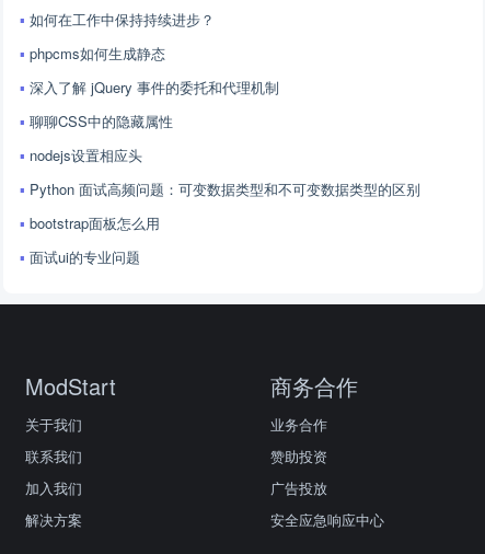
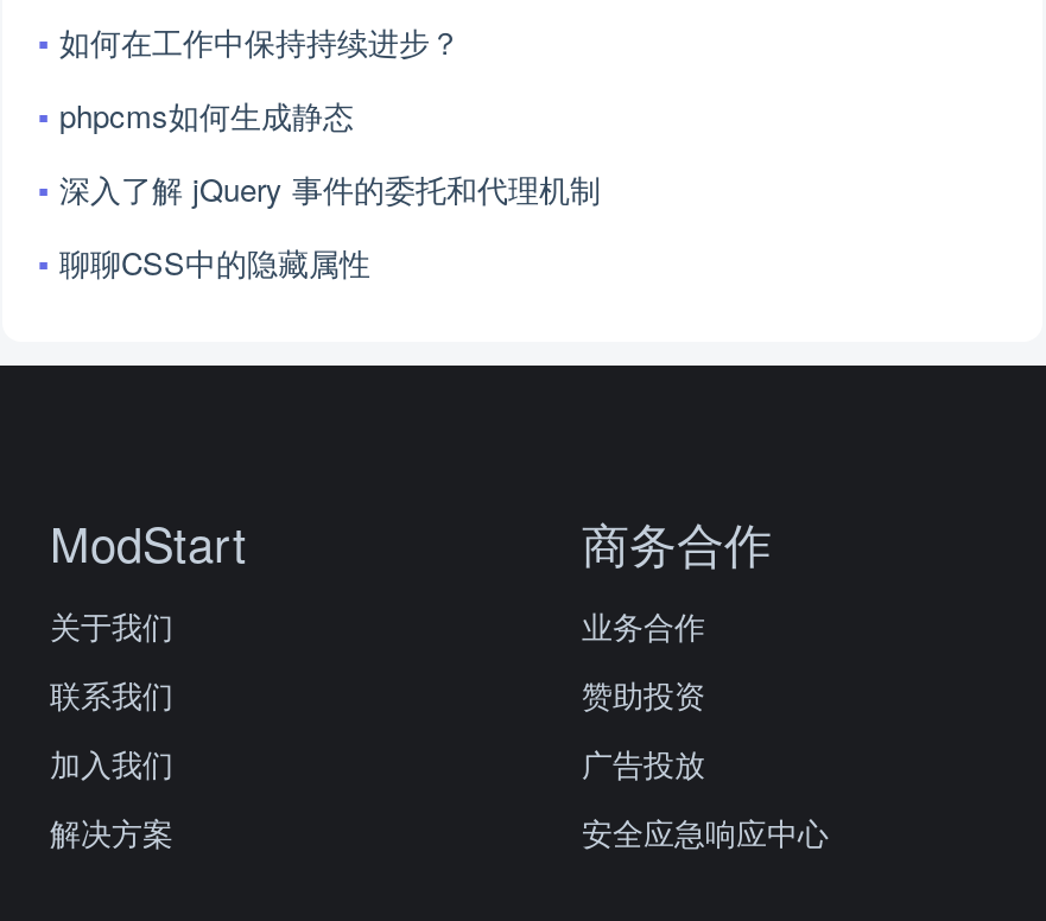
- nodejs设置相应头
- Python 面试高频问题：可变数据类型和不可变数据类型的区别
- bootstrap面板怎么用
- 面试ui的专业问题
